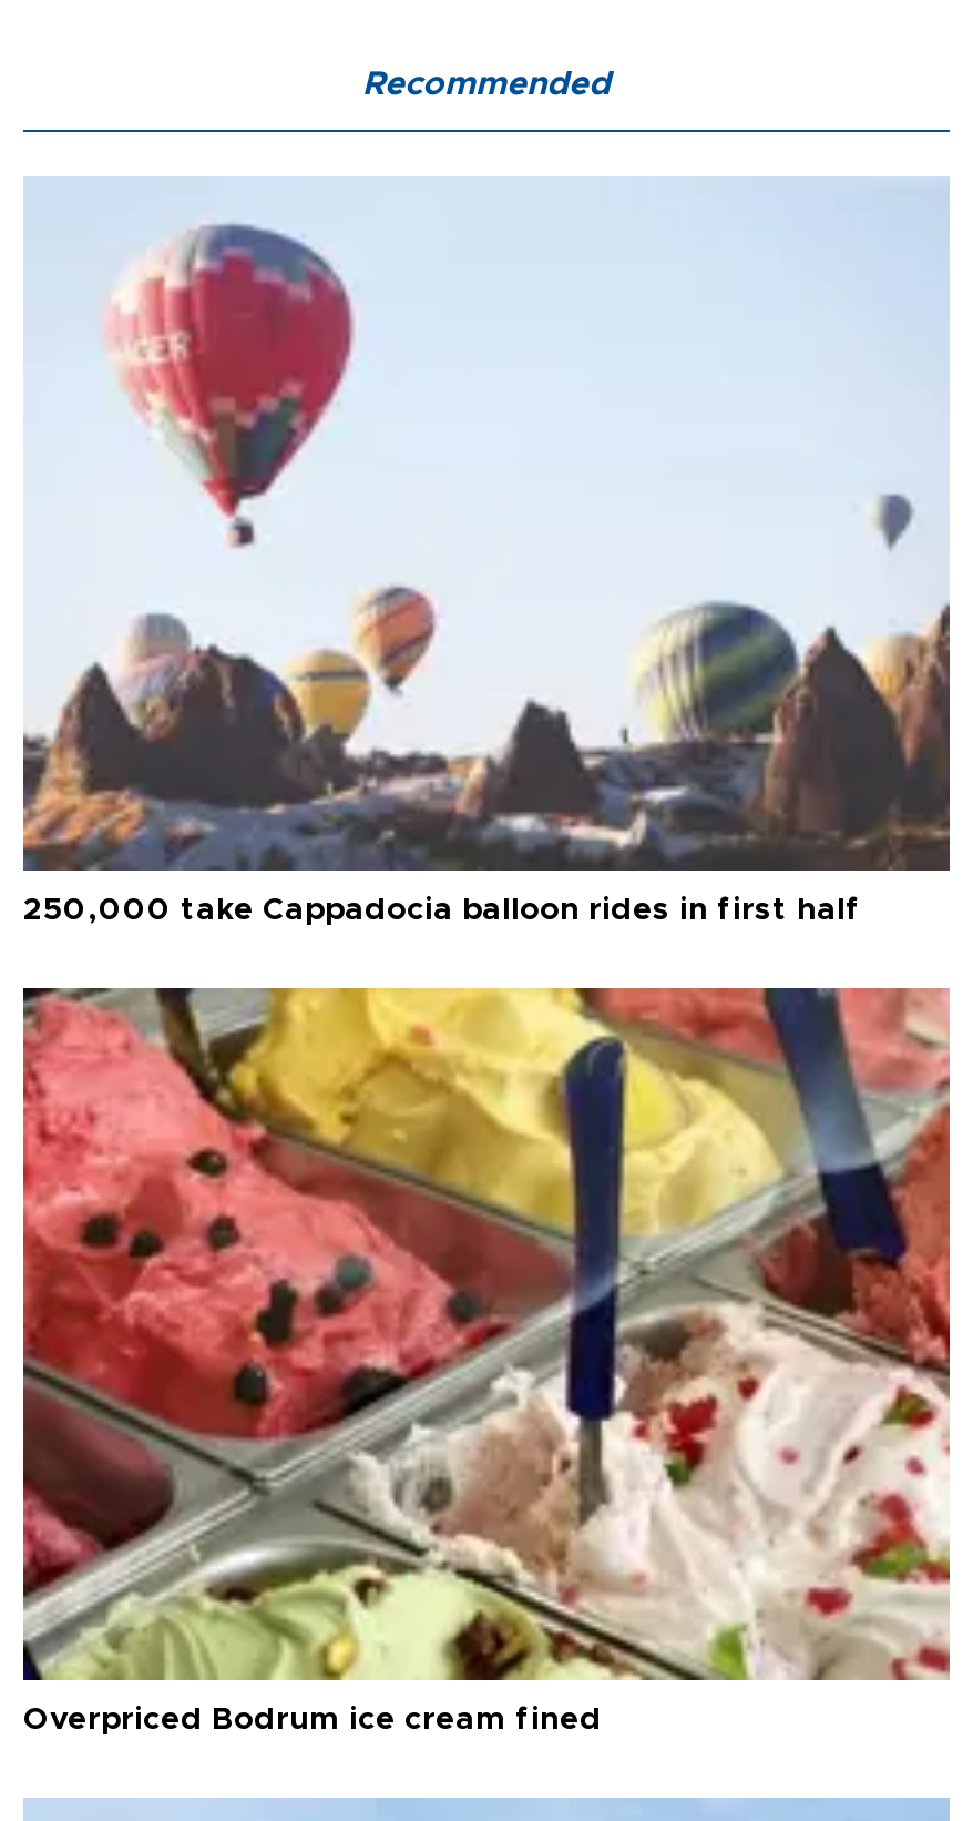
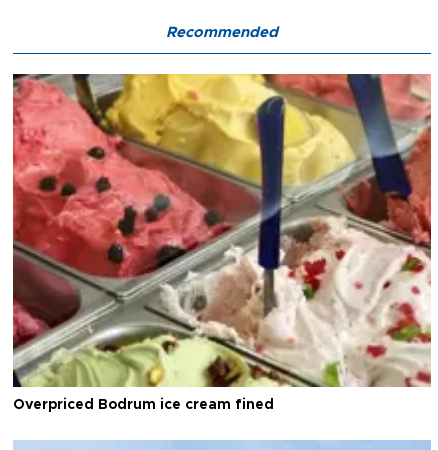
- [image]
- 250,000 take Cappadocia balloon rides in first half
